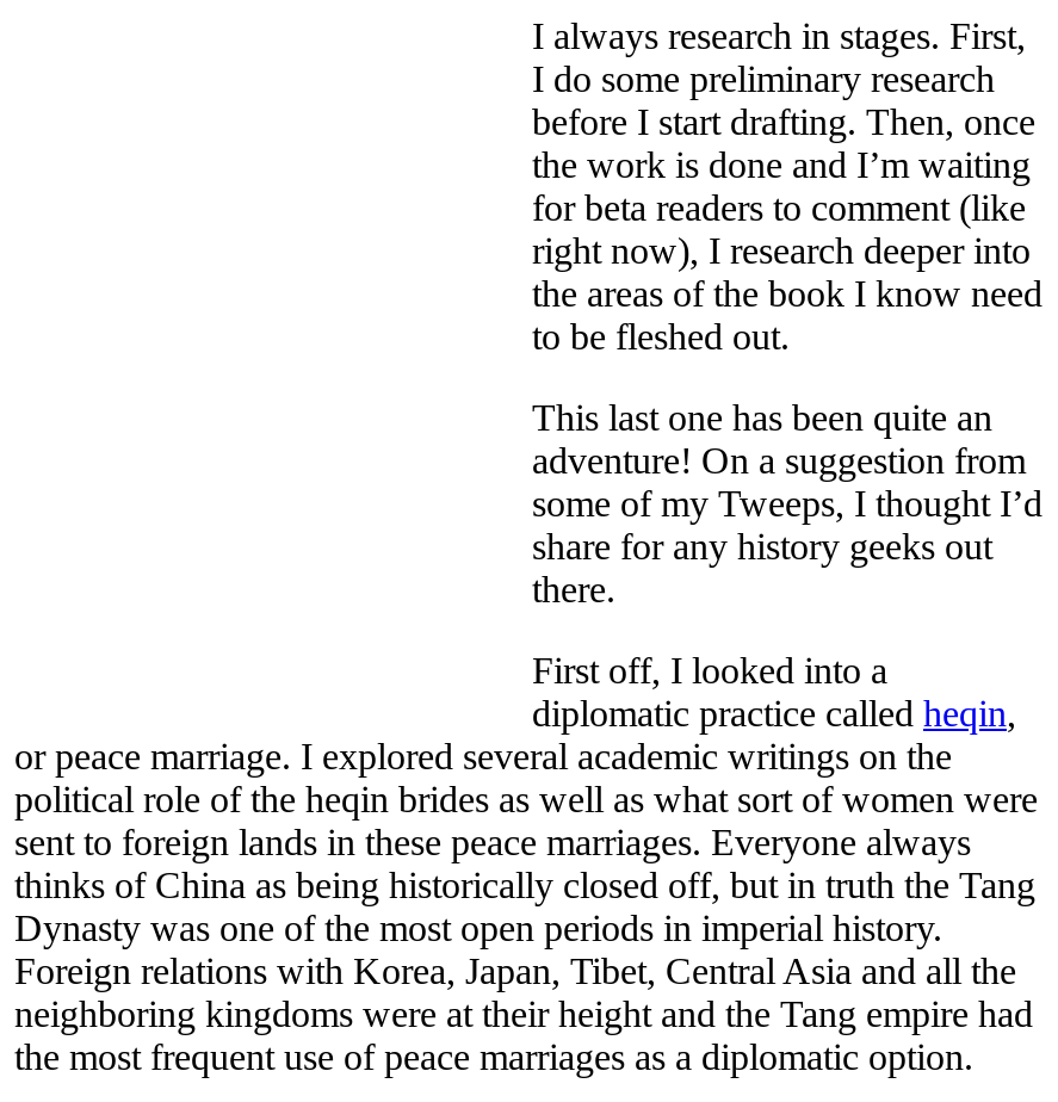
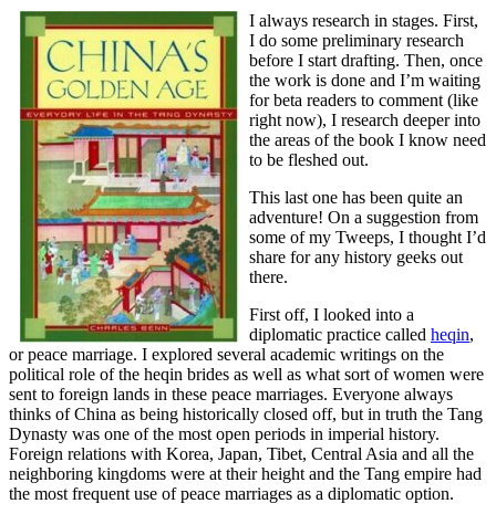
+ [image]
